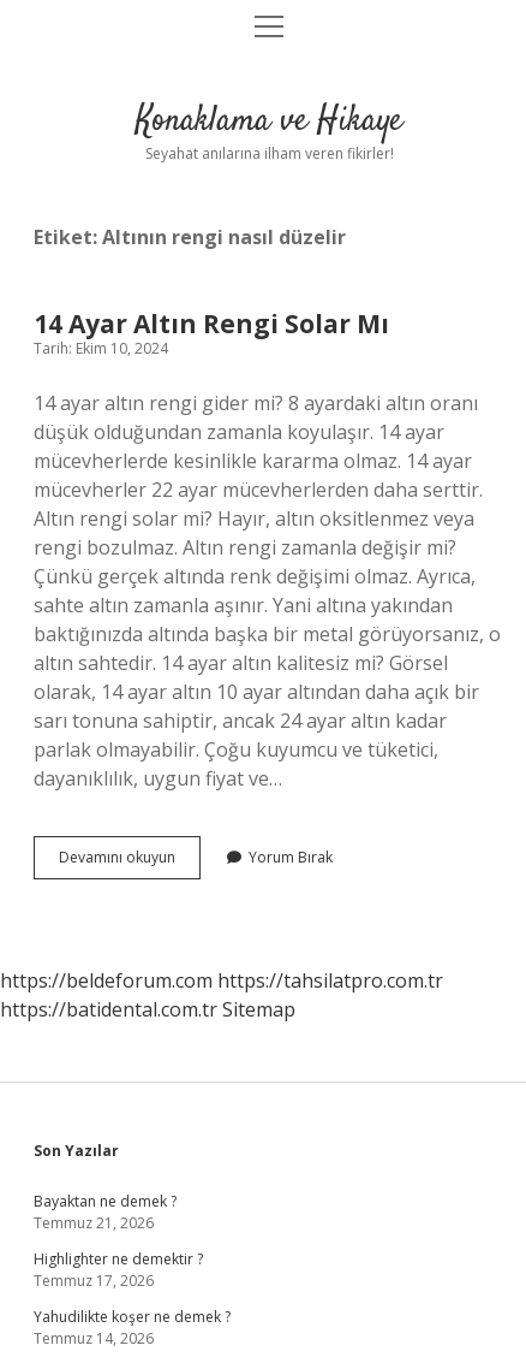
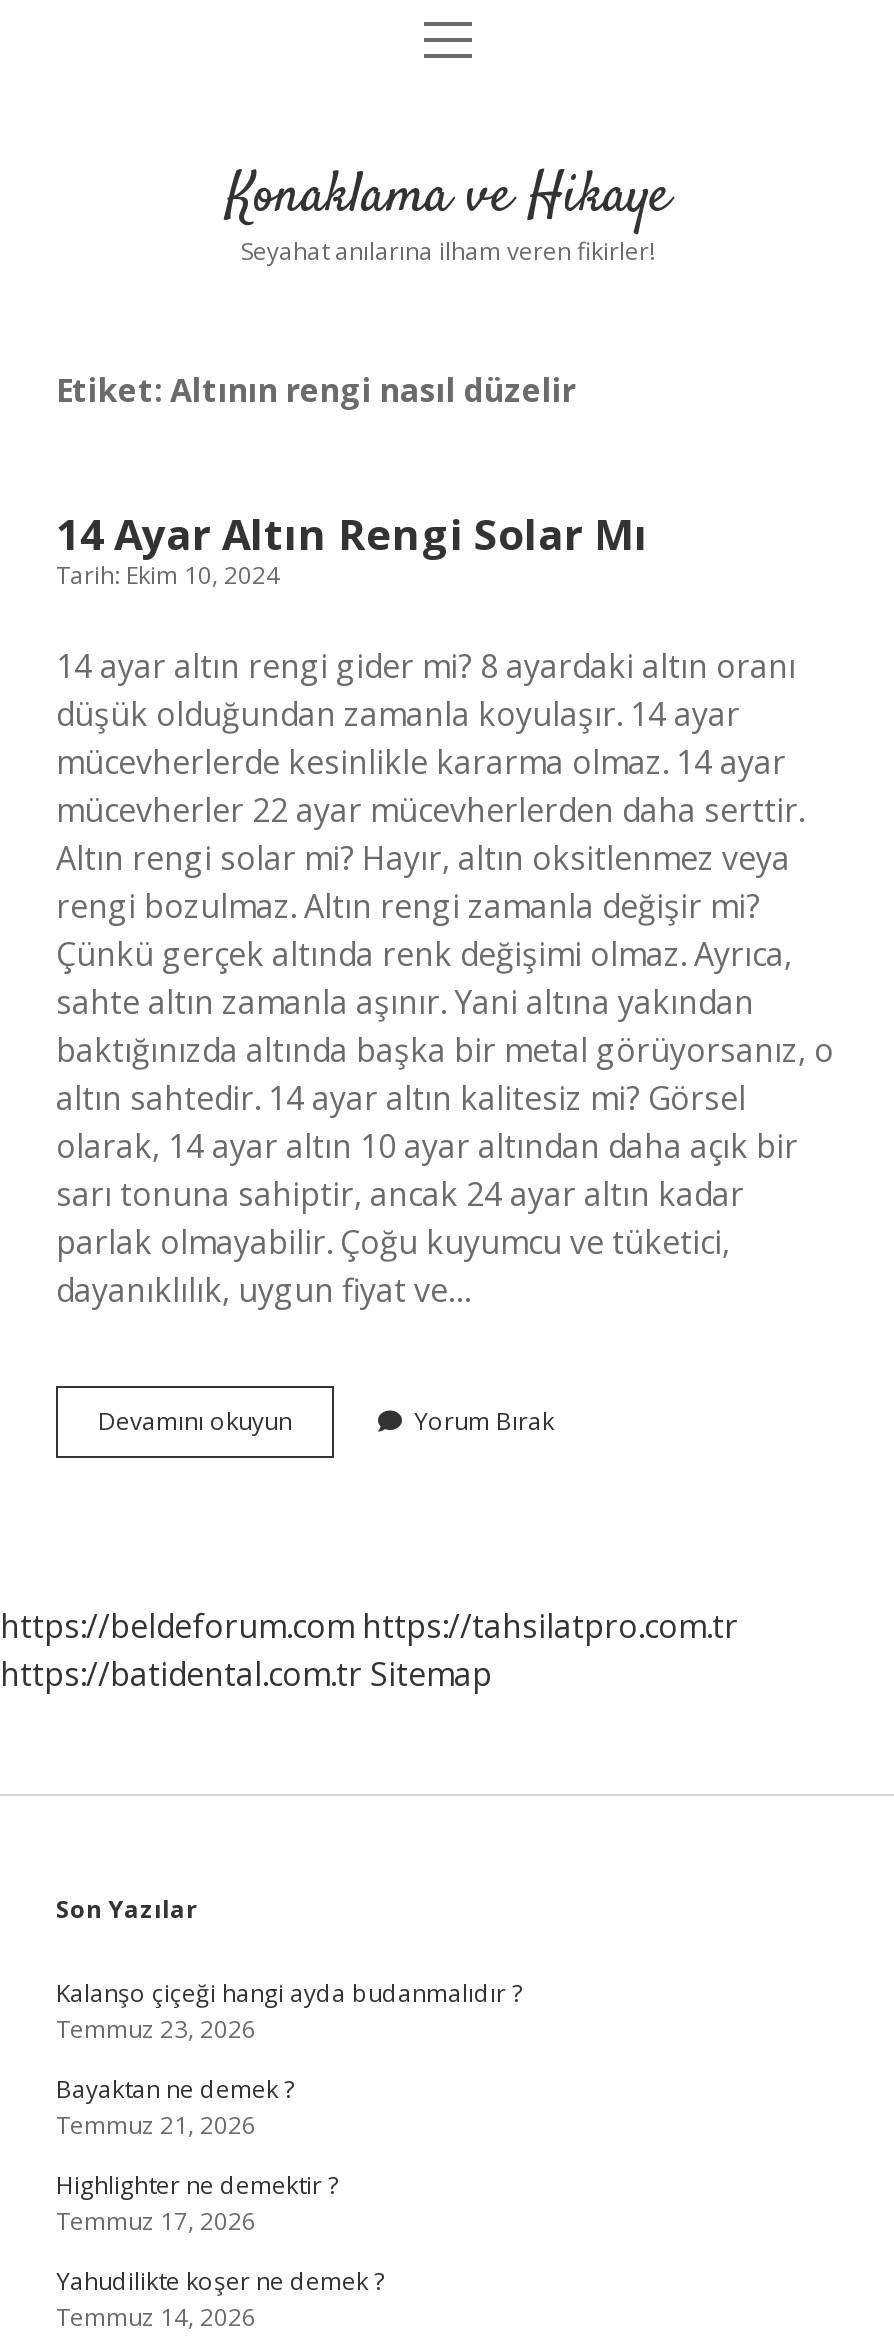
+ Kalanşo çiçeği hangi ayda budanmalıdır ?
+ Temmuz 23, 2026
